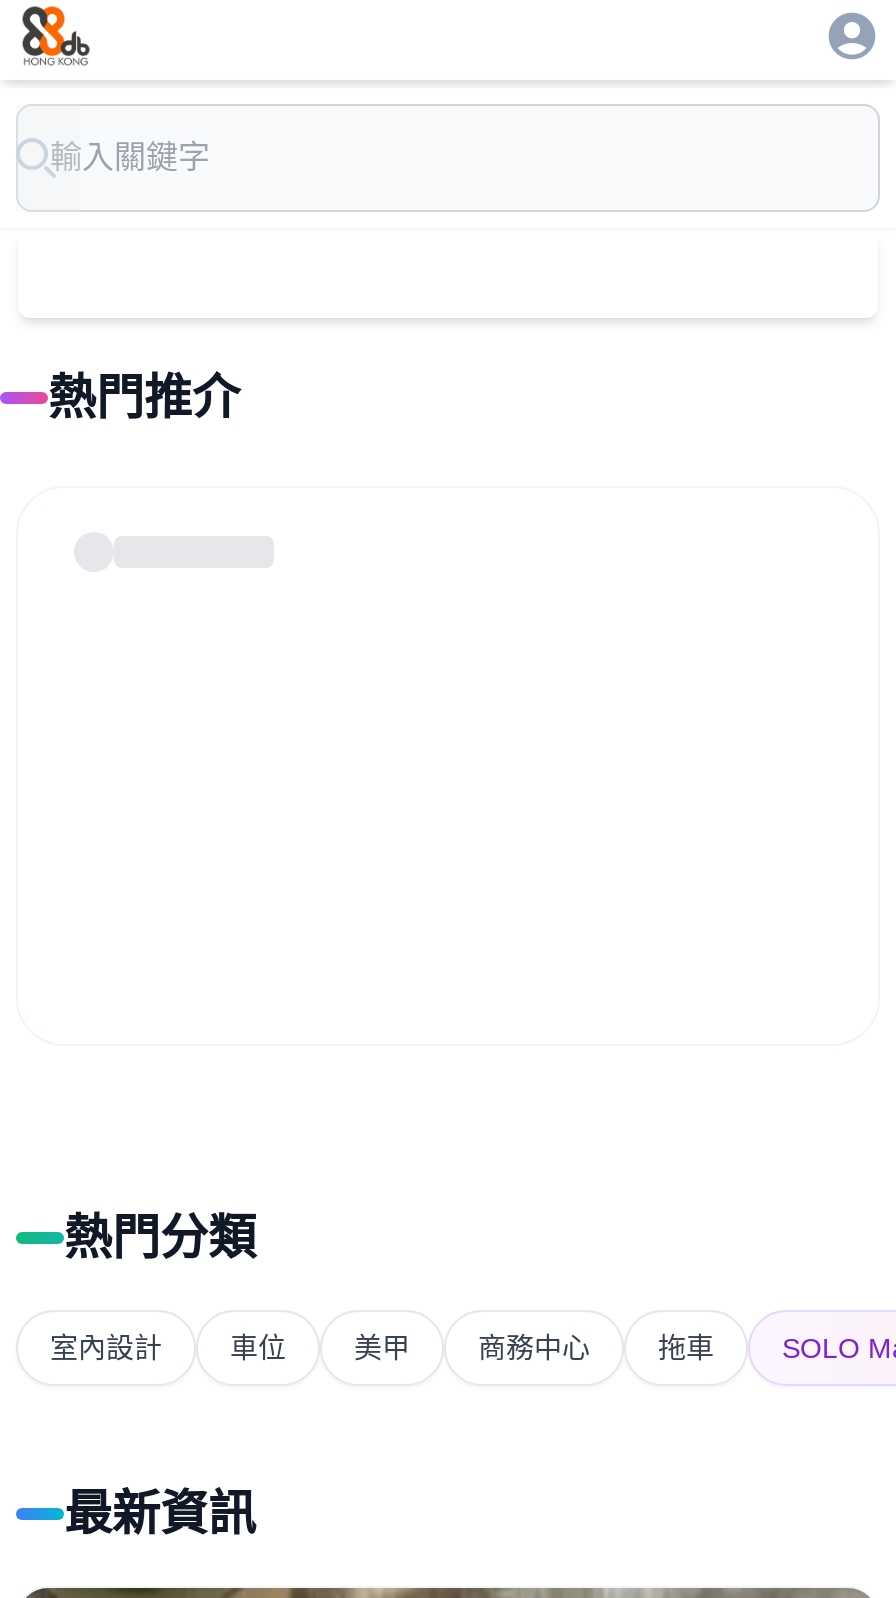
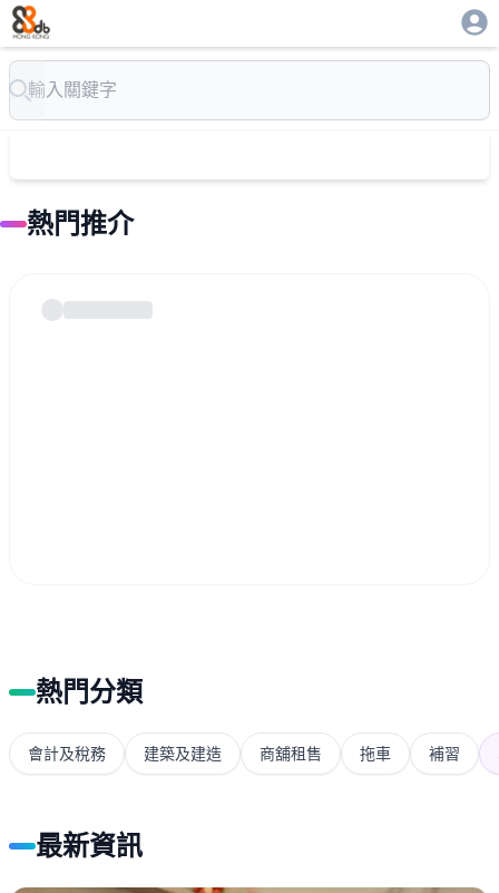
- 室內設計
- 車位
- 美甲
- 商務中心
+ 會計及稅務
+ 建築及建造
+ 商舖租售

+ 補習
